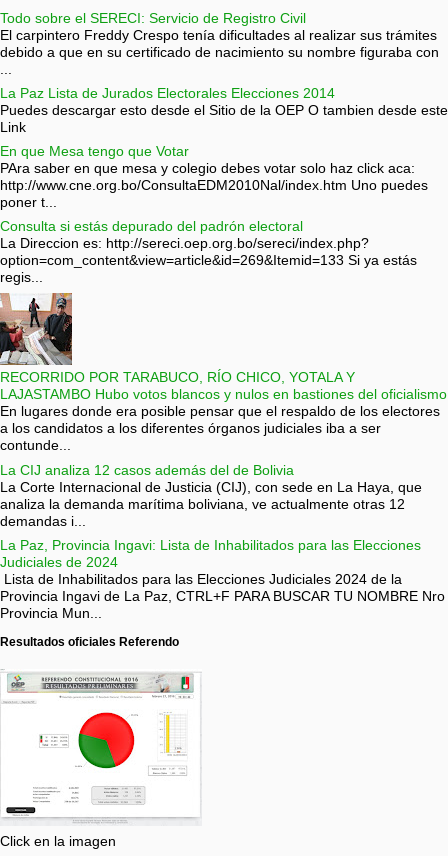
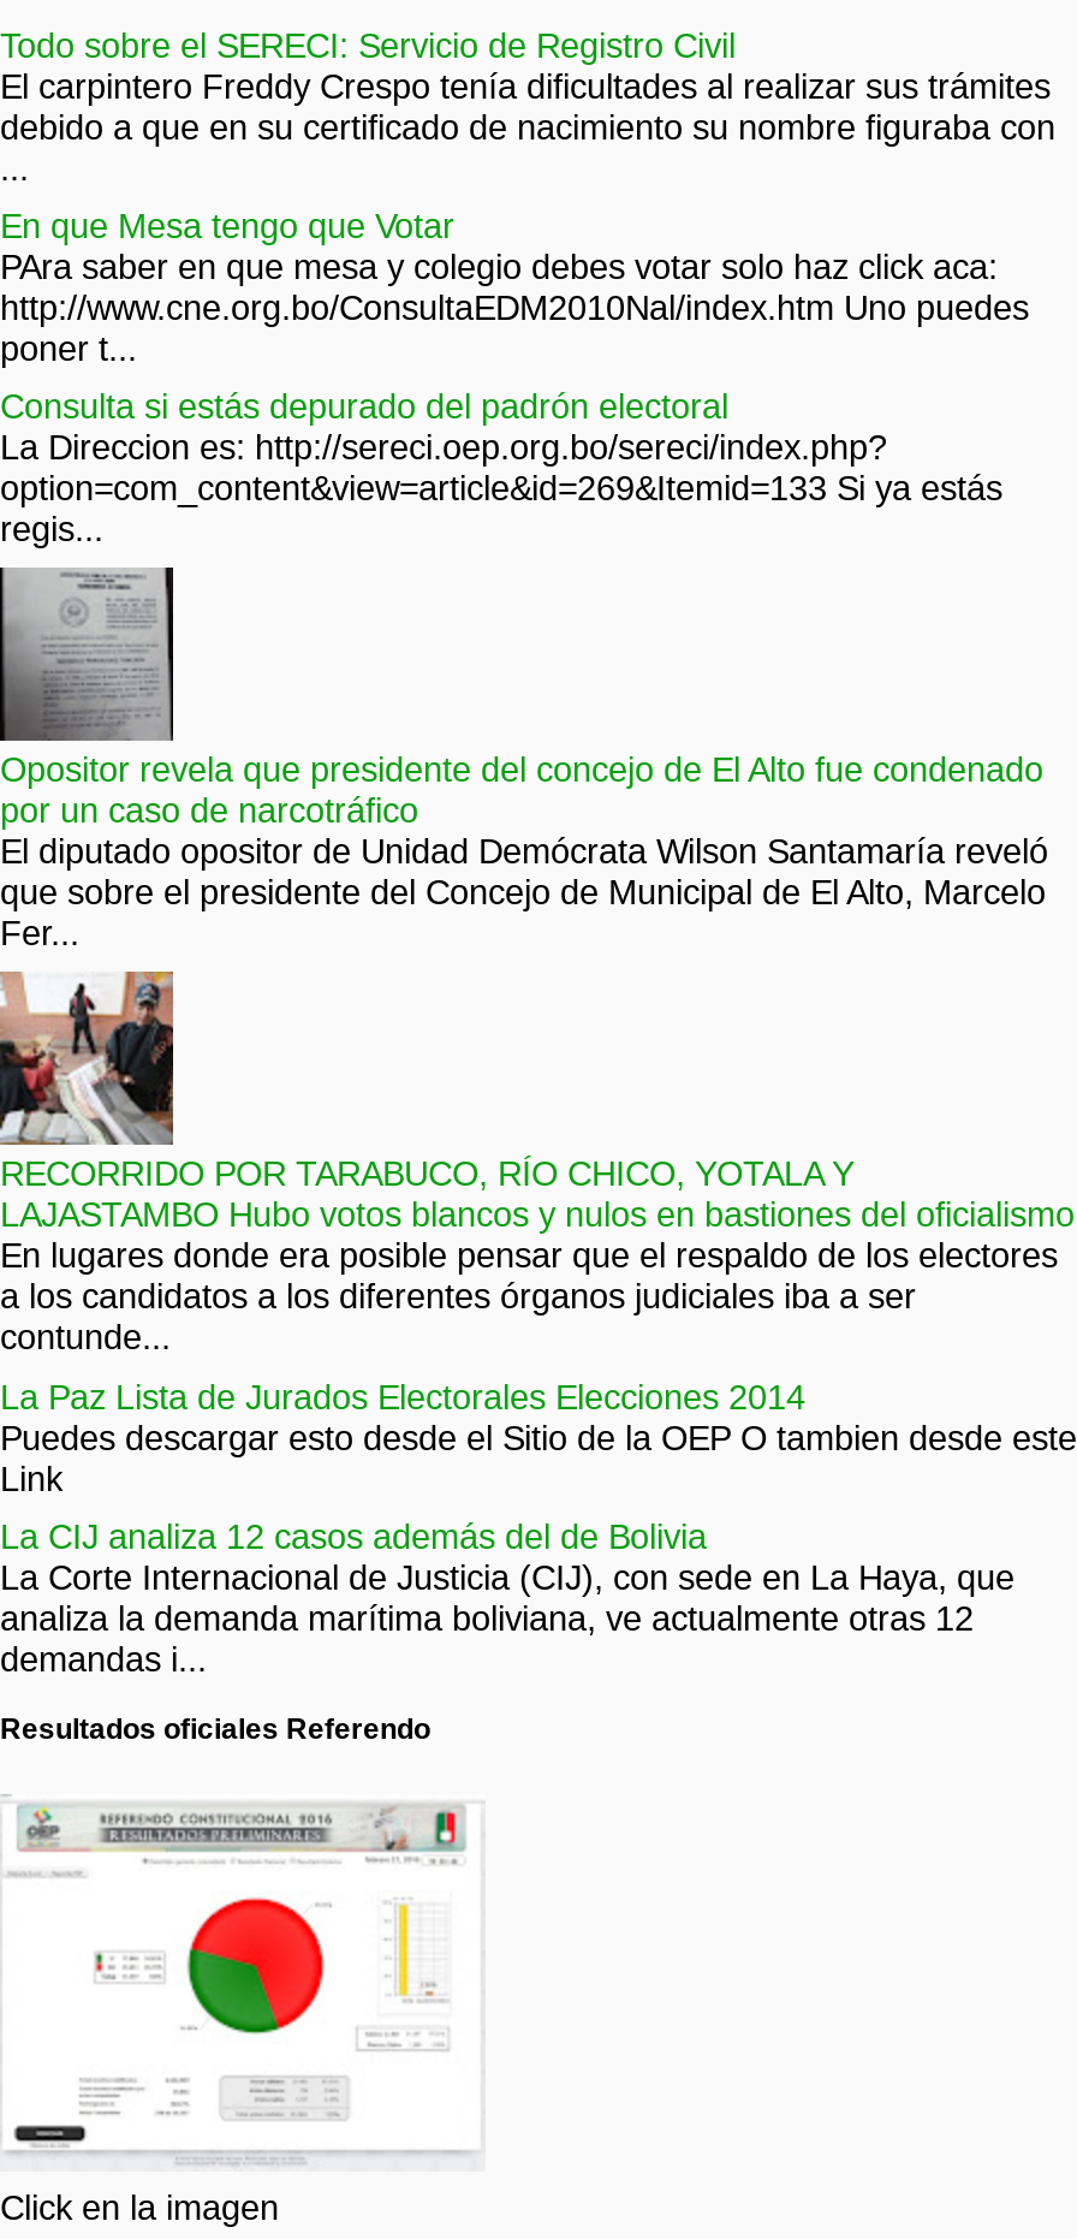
moved down: La Paz Lista de Jurados Electorales Elecciones 2014 | Puedes descargar esto desde el Sitio de la OEP O tambien desde este | Link

moved up: En que Mesa tengo que Votar | PAra saber en que mesa y colegio debes votar solo haz click aca: | http://www.cne.org.bo/ConsultaEDM2010Nal/index.htm Uno puedes | poner t... | Consulta si estás depurado del padrón electoral | La Direccion es: http://sereci.oep.org.bo/sereci/index.php? | option=com_content&view=article&id=269&Itemid=133 Si ya estás | regis...

+ [image]
+ Opositor revela que presidente del concejo de El Alto fue condenado
+ por un caso de narcotráfico
+ El diputado opositor de Unidad Demócrata Wilson Santamaría reveló
+ que sobre el presidente del Concejo de Municipal de El Alto, Marcelo
+ Fer...

moved down: [image] | RECORRIDO POR TARABUCO, RÍO CHICO, YOTALA Y | LAJASTAMBO Hubo votos blancos y nulos en bastiones del oficialismo | En lugares donde era posible pensar que el respaldo de los electores | a los candidatos a los diferentes órganos judiciales iba a ser | contunde...

moved down: La CIJ analiza 12 casos además del de Bolivia | La Corte Internacional de Justicia (CIJ), con sede en La Haya, que | analiza la demanda marítima boliviana, ve actualmente otras 12 | demandas i...

- La Paz, Provincia Ingavi: Lista de Inhabilitados para las Elecciones
- Judiciales de 2024
- Lista de Inhabilitados para las Elecciones Judiciales 2024 de la
- Provincia Ingavi de La Paz, CTRL+F PARA BUSCAR TU NOMBRE Nro
- Provincia Mun...
